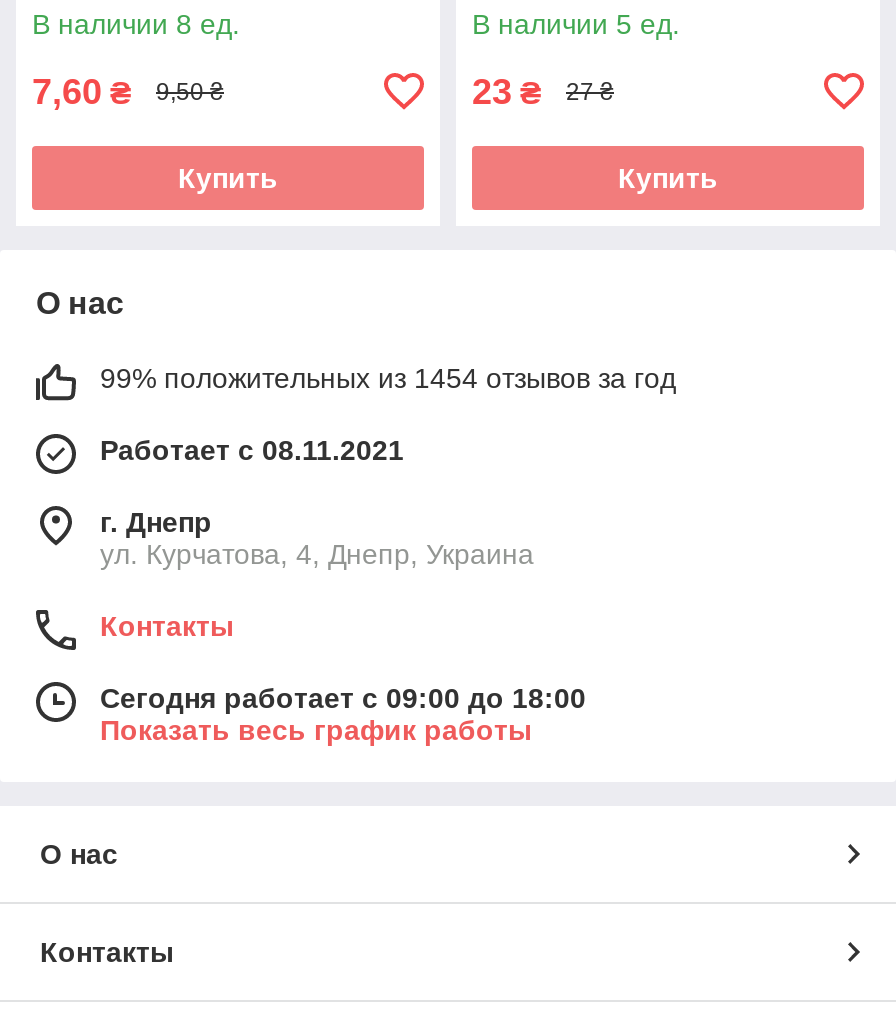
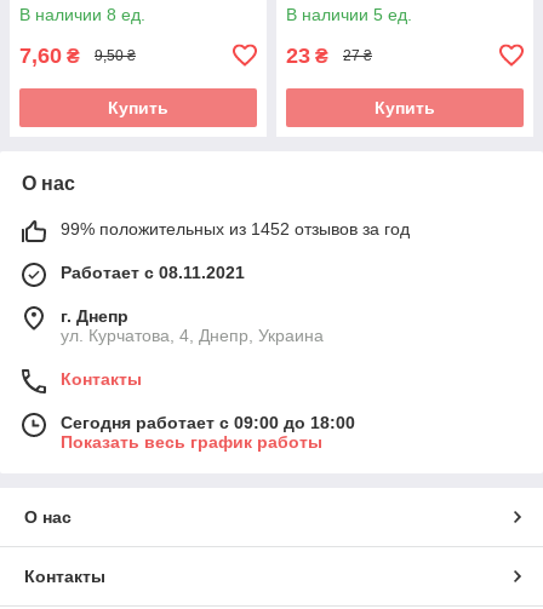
- 99% положительных из 1454 отзывов за год
+ 99% положительных из 1452 отзывов за год
